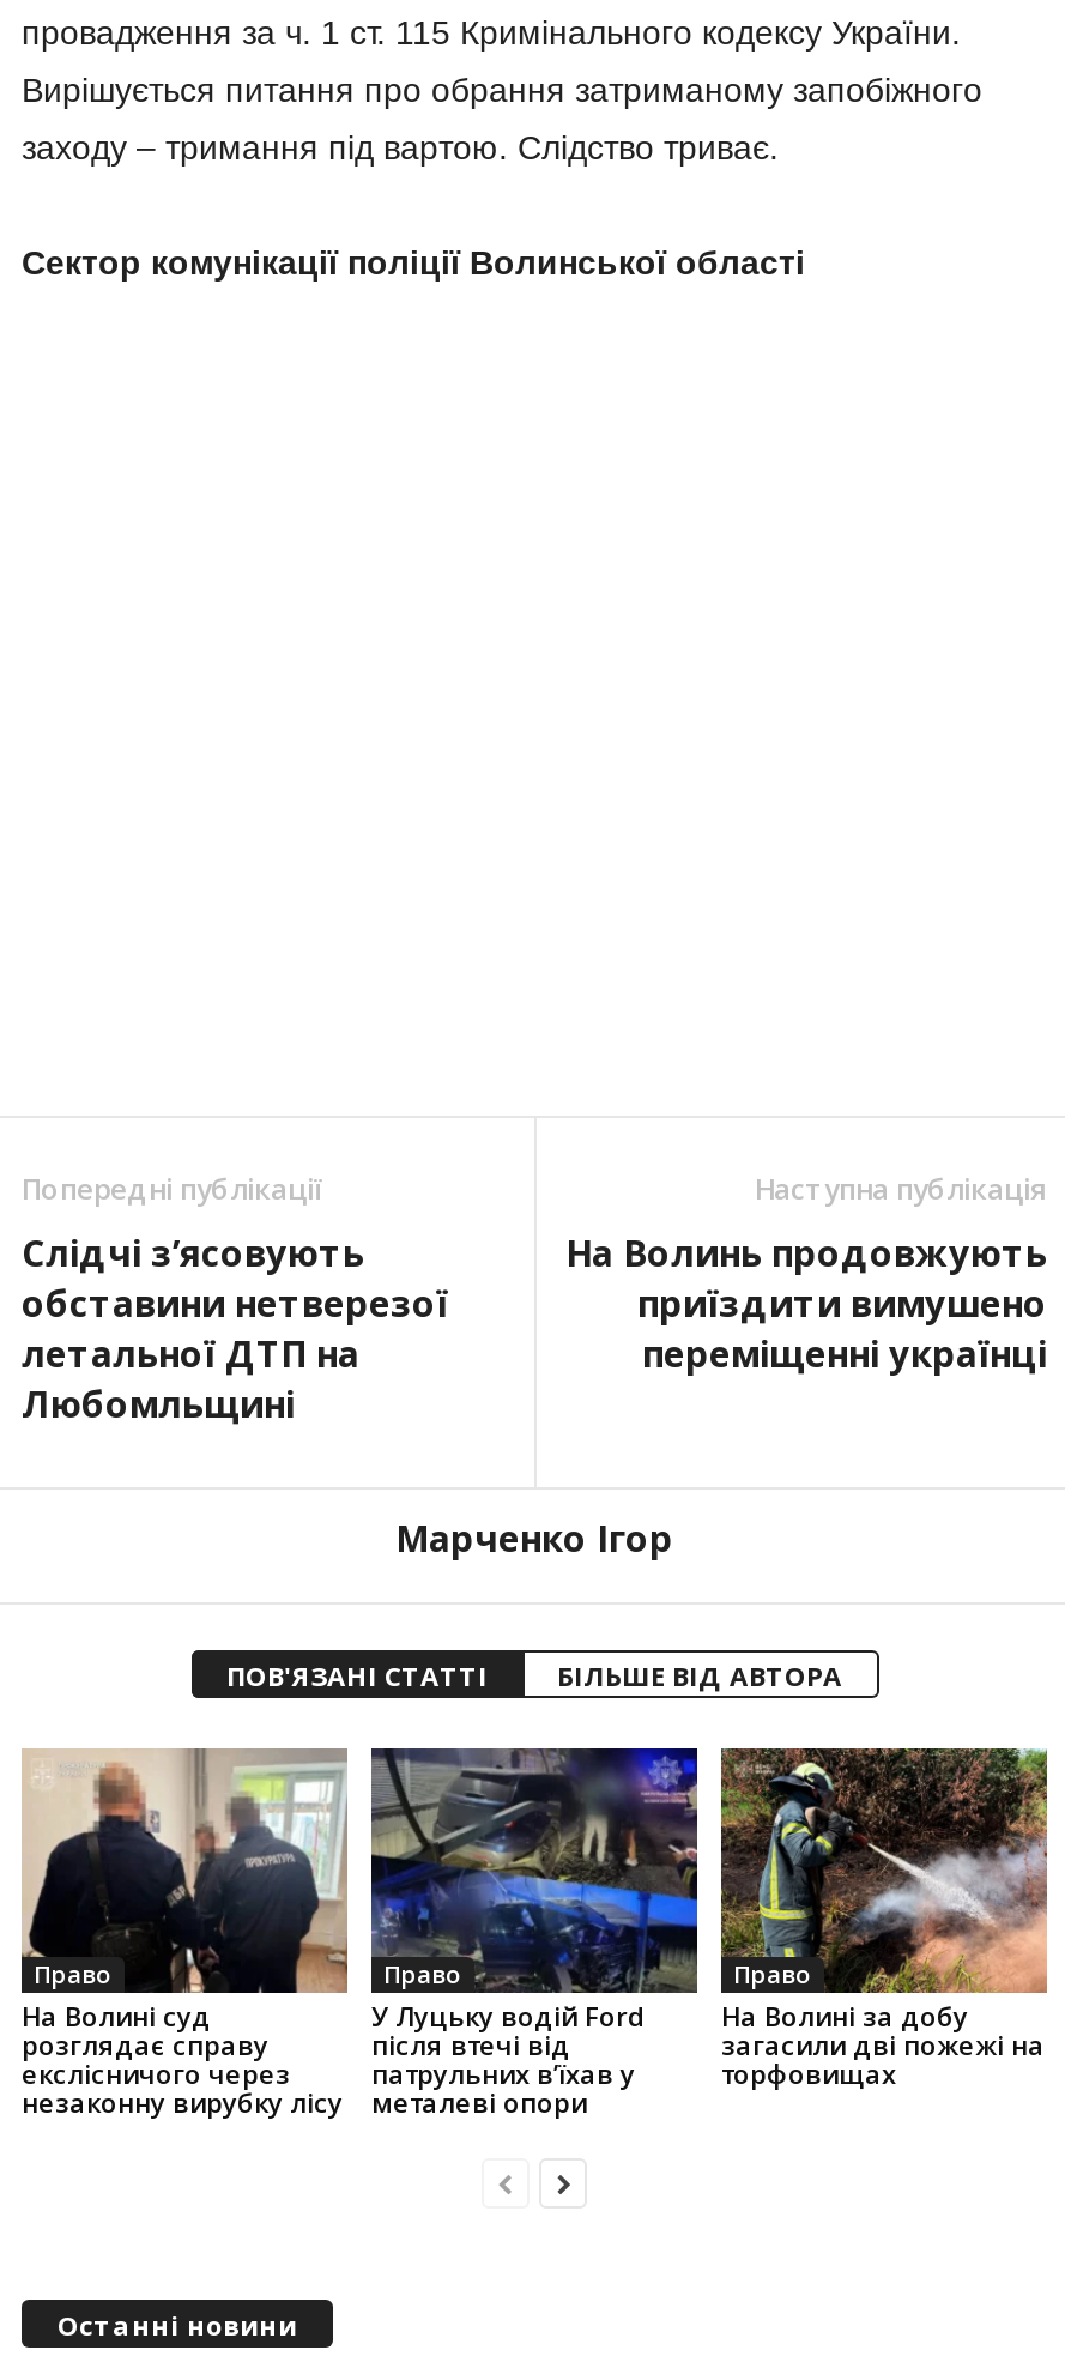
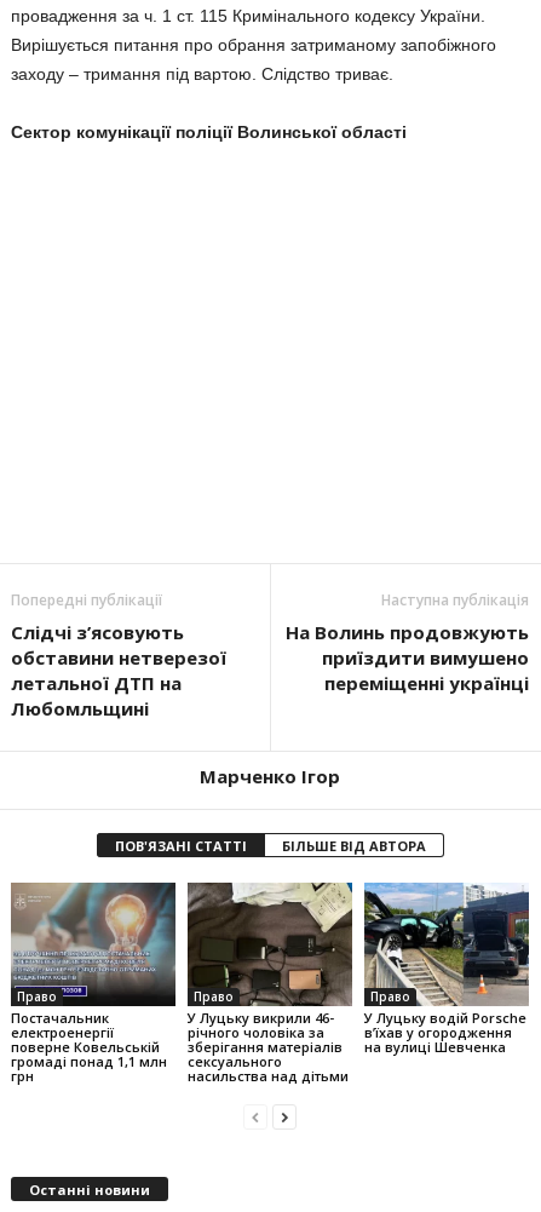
- [image]
- На Волині суд
- розглядає справу
- екслісничого через
- незаконну вирубку лісу
+ [image]
+ Постачальник
+ електроенергії
+ поверне Ковельській
+ громаді понад 1,1 млн
+ грн

- [image]
- У Луцьку водій Ford
- після втечі від
- патрульних в’їхав у
- металеві опори
+ [image]
+ У Луцьку викрили 46-
+ річного чоловіка за
+ зберігання матеріалів
+ сексуального
+ насильства над дітьми

- [image]
- На Волині за добу
- загасили дві пожежі на
- торфовищах
+ [image]
+ У Луцьку водій Porsche
+ в’їхав у огородження
+ на вулиці Шевченка
